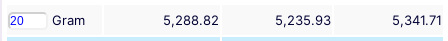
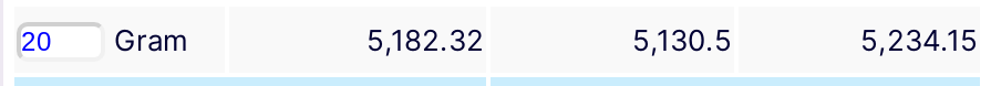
- 5,288.82
+ 5,182.32

- 5,235.93
+ 5,130.5

- 5,341.71
+ 5,234.15
